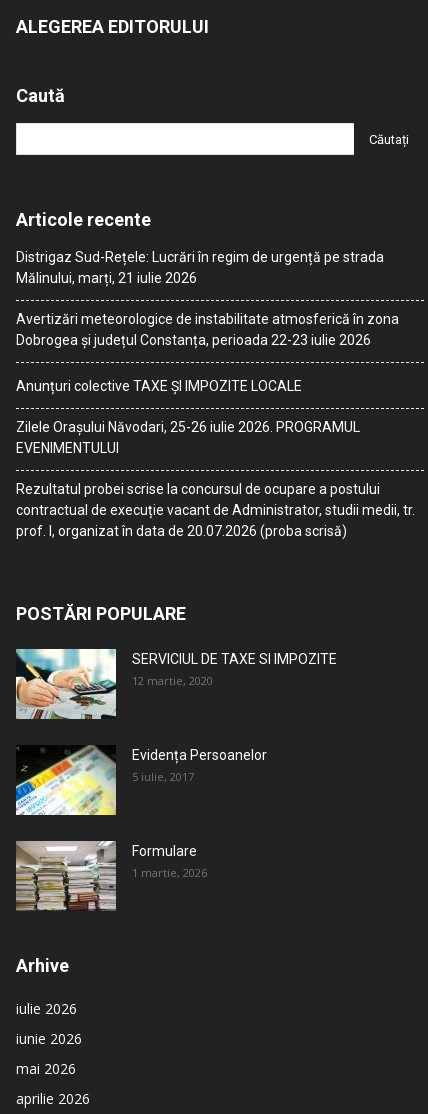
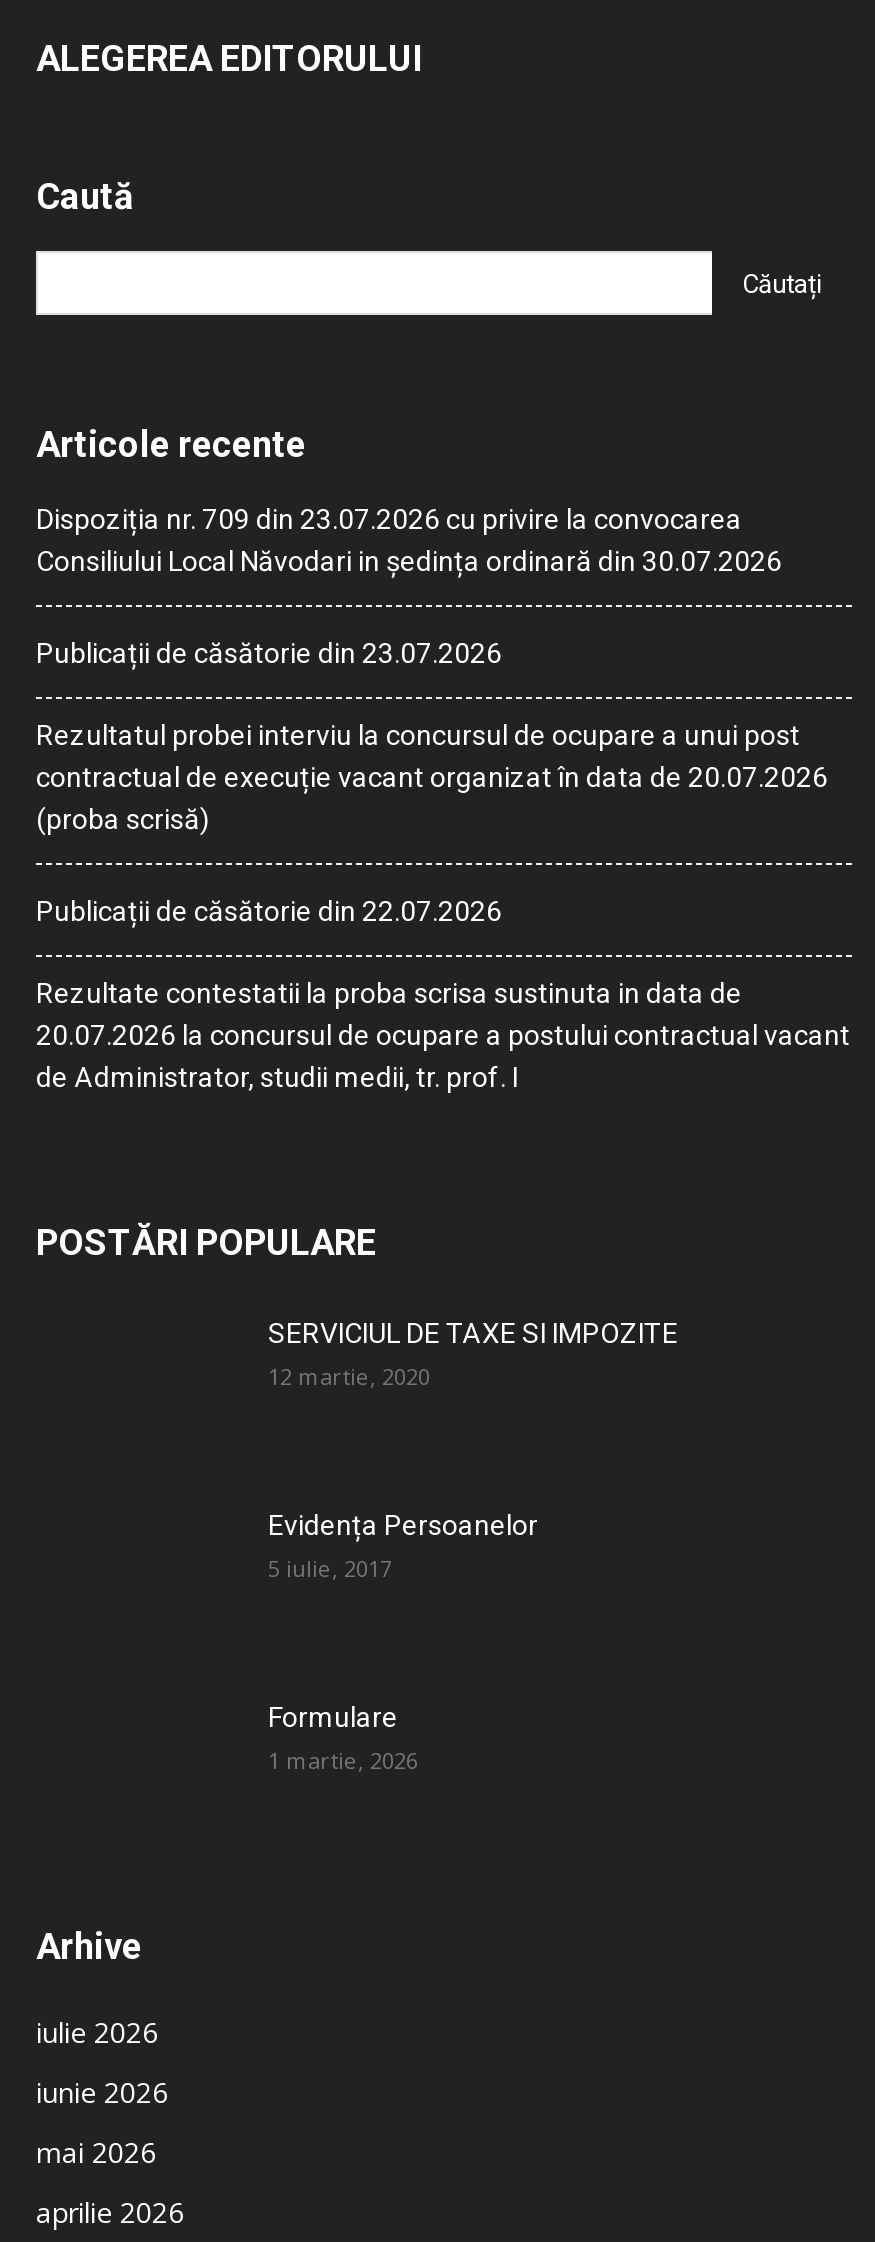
- Distrigaz Sud-Rețele: Lucrări în regim de urgență pe strada
- Mălinului, marți, 21 iulie 2026
+ Dispoziția nr. 709 din 23.07.2026 cu privire la convocarea
+ Consiliului Local Năvodari in ședința ordinară din 30.07.2026

- Avertizări meteorologice de instabilitate atmosferică în zona
- Dobrogea și județul Constanța, perioada 22-23 iulie 2026
+ Publicații de căsătorie din 23.07.2026

- Anunțuri colective TAXE ȘI IMPOZITE LOCALE
+ Rezultatul probei interviu la concursul de ocupare a unui post
+ contractual de execuție vacant organizat în data de 20.07.2026
+ (proba scrisă)

- Zilele Orașului Năvodari, 25-26 iulie 2026. PROGRAMUL
- EVENIMENTULUI
+ Publicații de căsătorie din 22.07.2026

- Rezultatul probei scrise la concursul de ocupare a postului
- contractual de execuție vacant de Administrator, studii medii, tr.
- prof. I, organizat în data de 20.07.2026 (proba scrisă)
+ Rezultate contestatii la proba scrisa sustinuta in data de
+ 20.07.2026 la concursul de ocupare a postului contractual vacant
+ de Administrator, studii medii, tr. prof. I

- [image]

- [image]

- [image]
